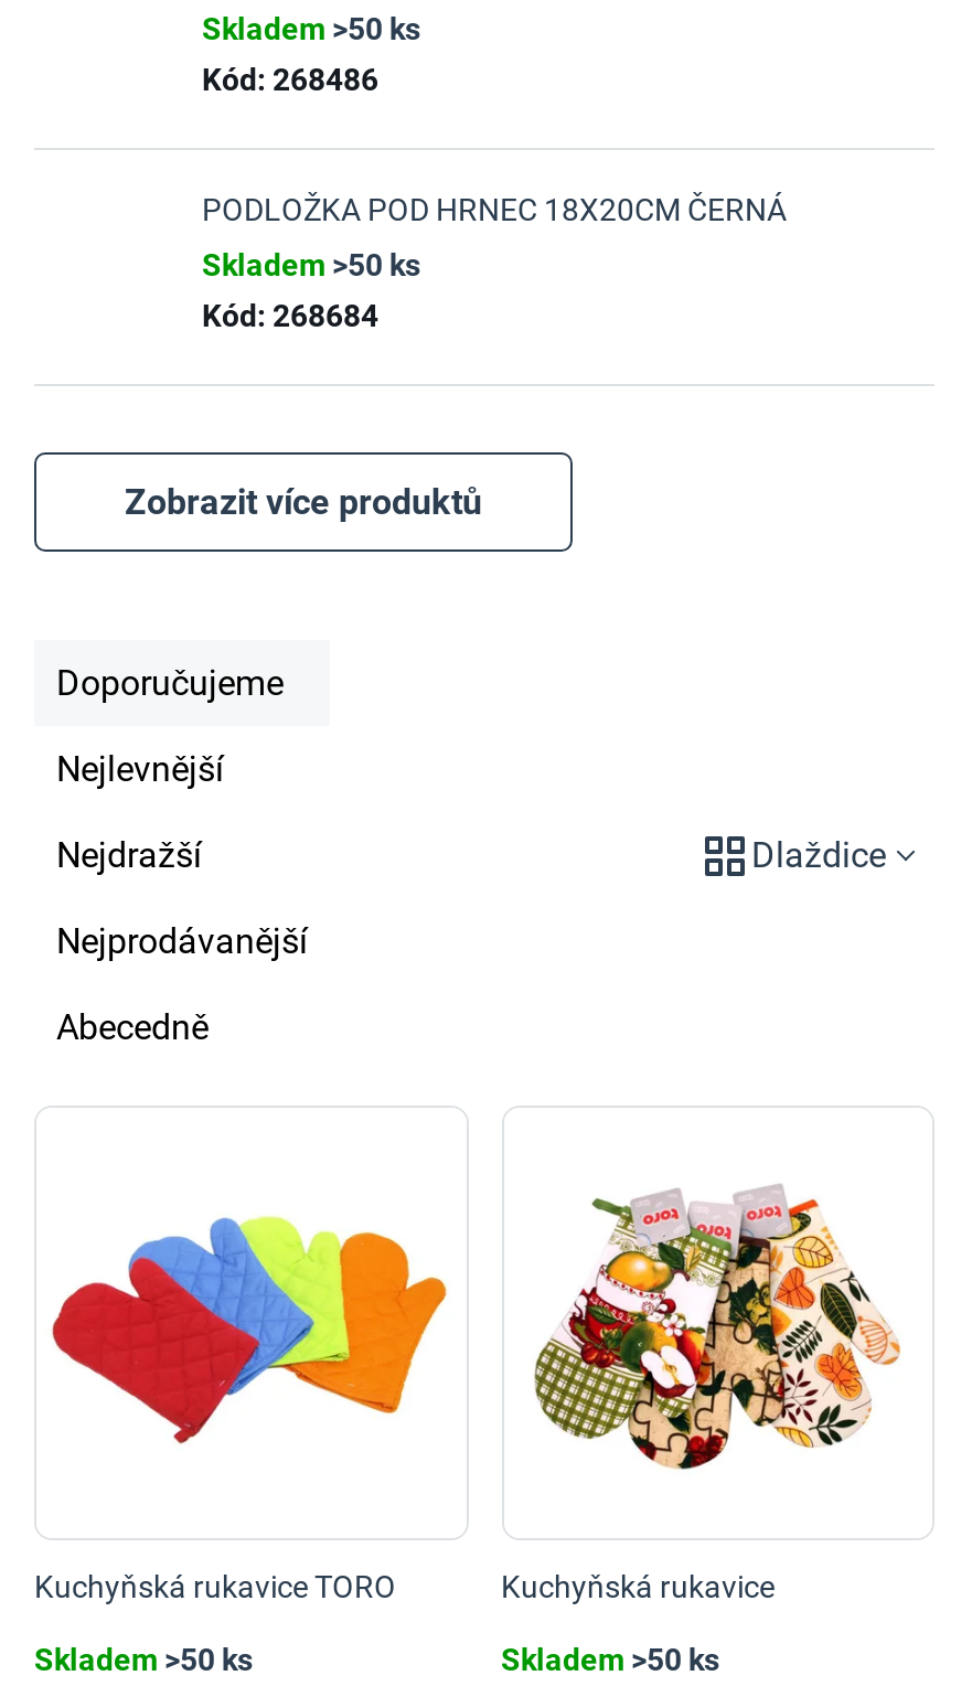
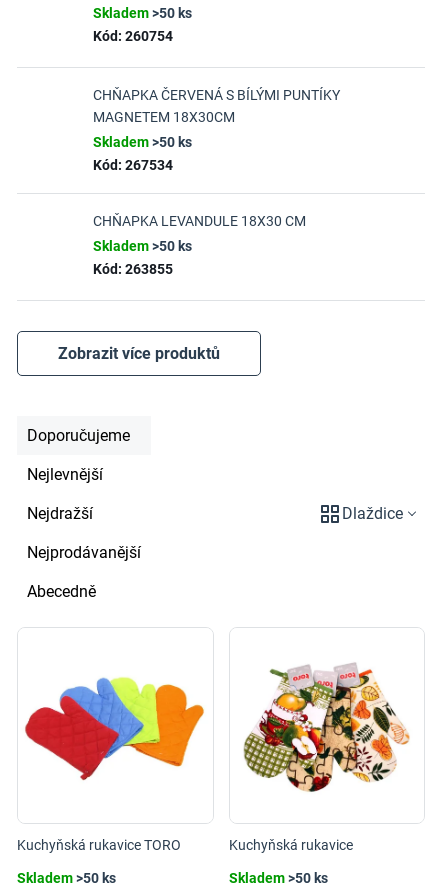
- Kód: 268486
+ Kód: 260754

- PODLOŽKA POD HRNEC 18X20CM ČERNÁ
+ CHŇAPKA ČERVENÁ S BÍLÝMI PUNTÍKY
+ MAGNETEM 18X30CM

- Kód: 268684
+ Kód: 267534
+ CHŇAPKA LEVANDULE 18X30 CM
+ Skladem >50 ks
+ Kód: 263855
